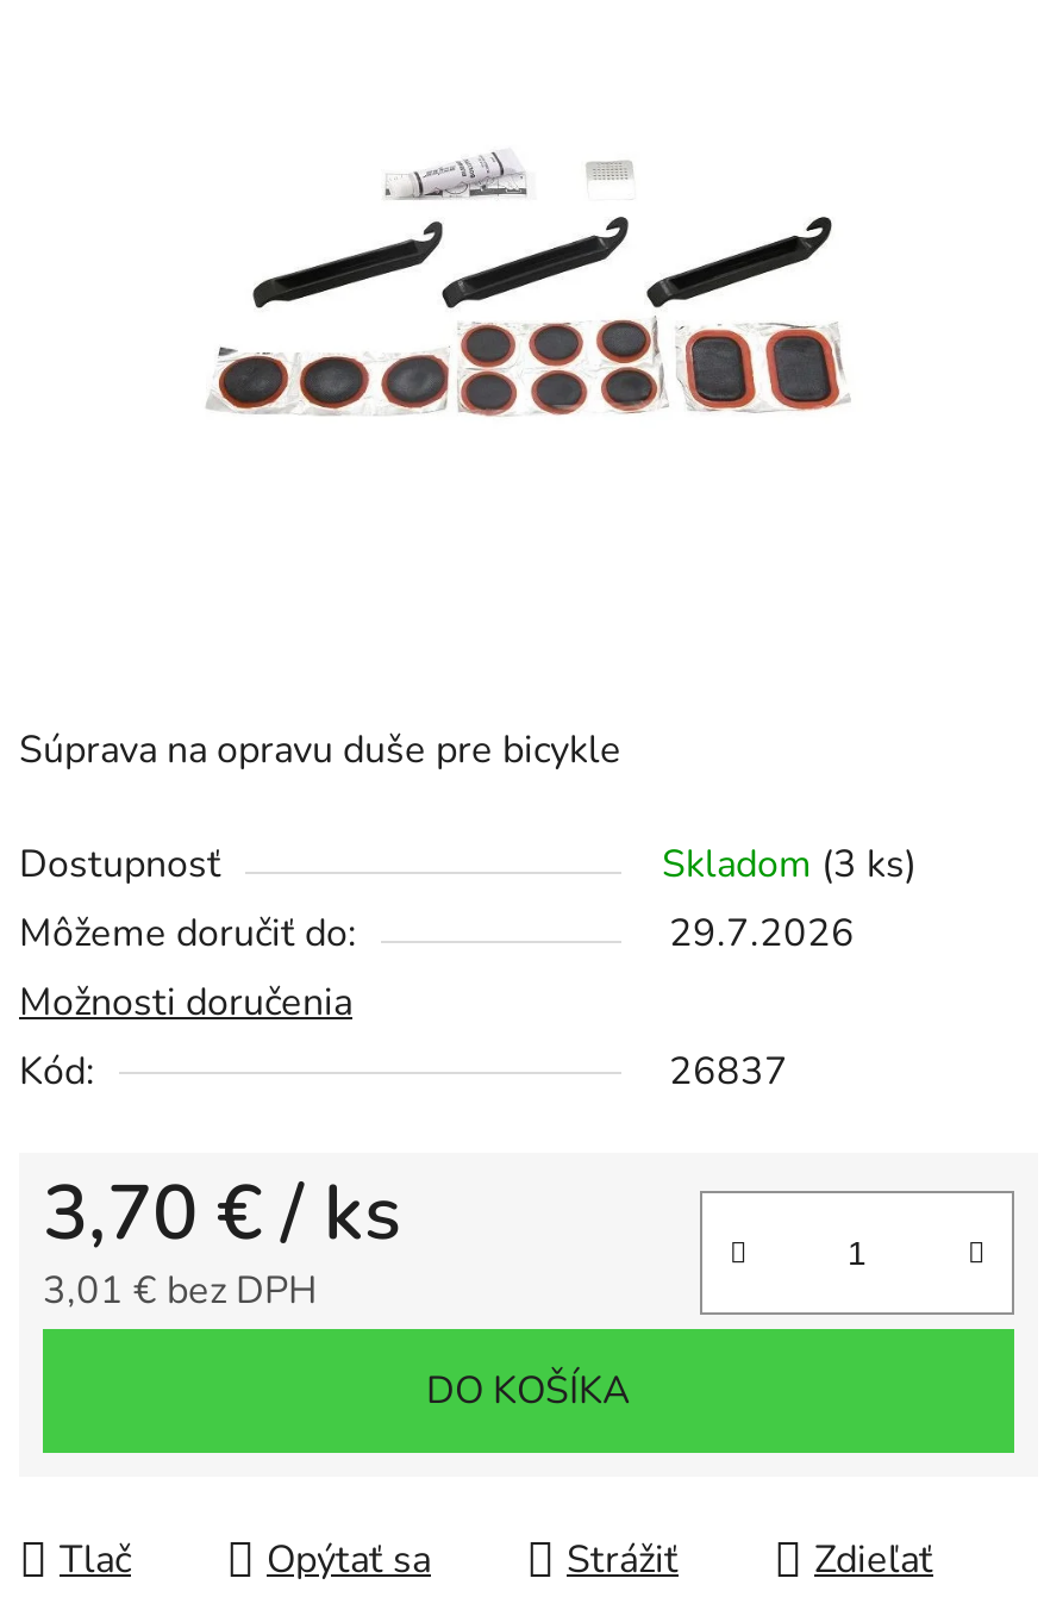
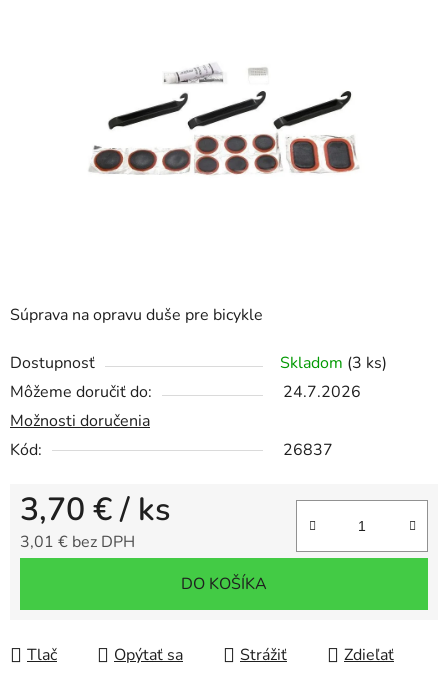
- 29.7.2026
+ 24.7.2026
